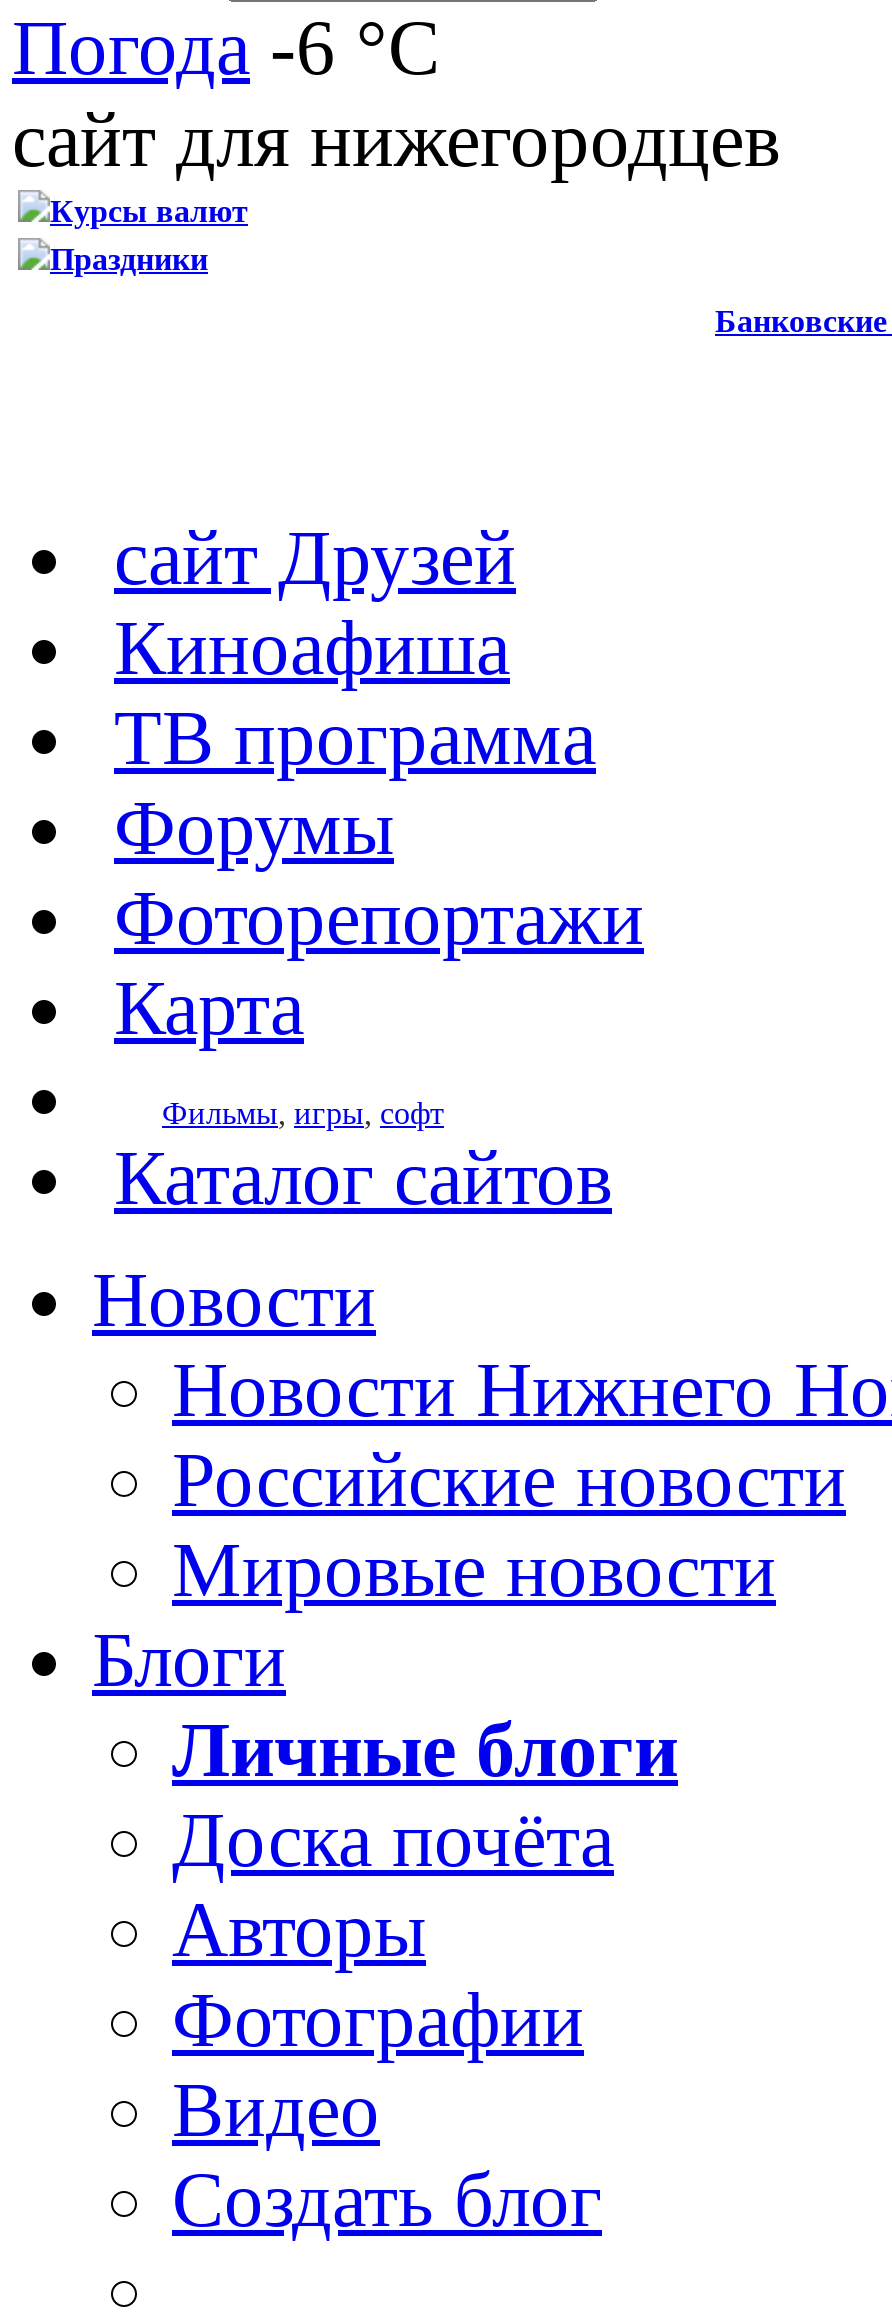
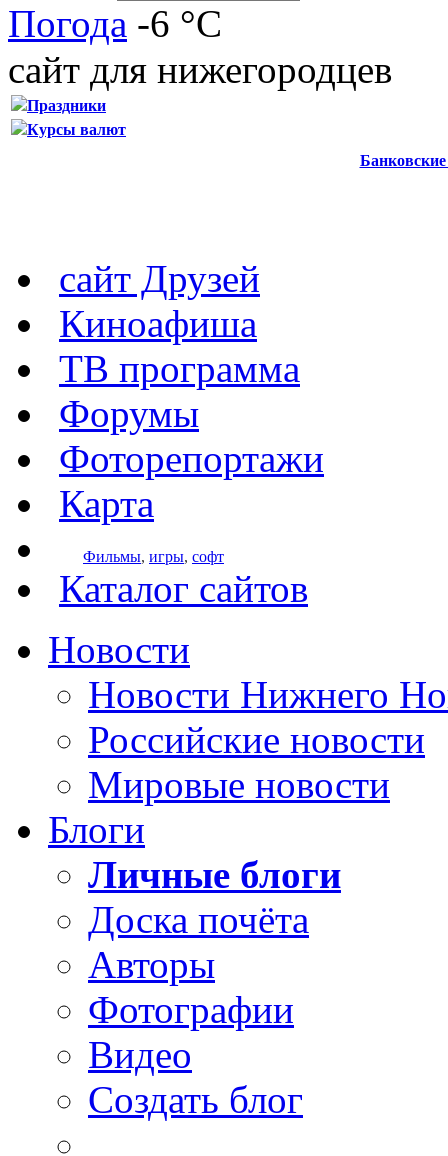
moved down: Курсы валют

moved up: Праздники
